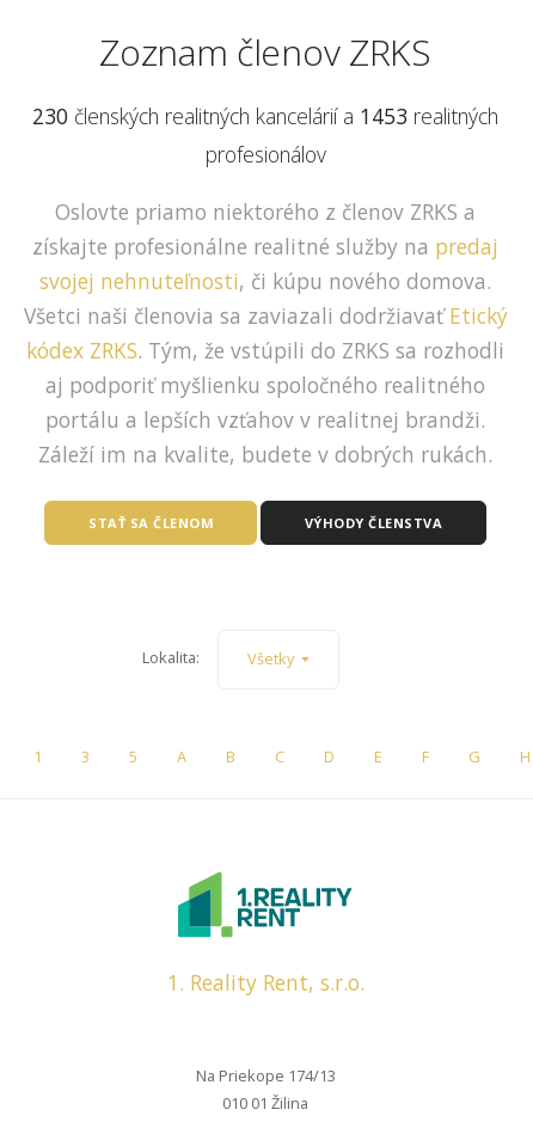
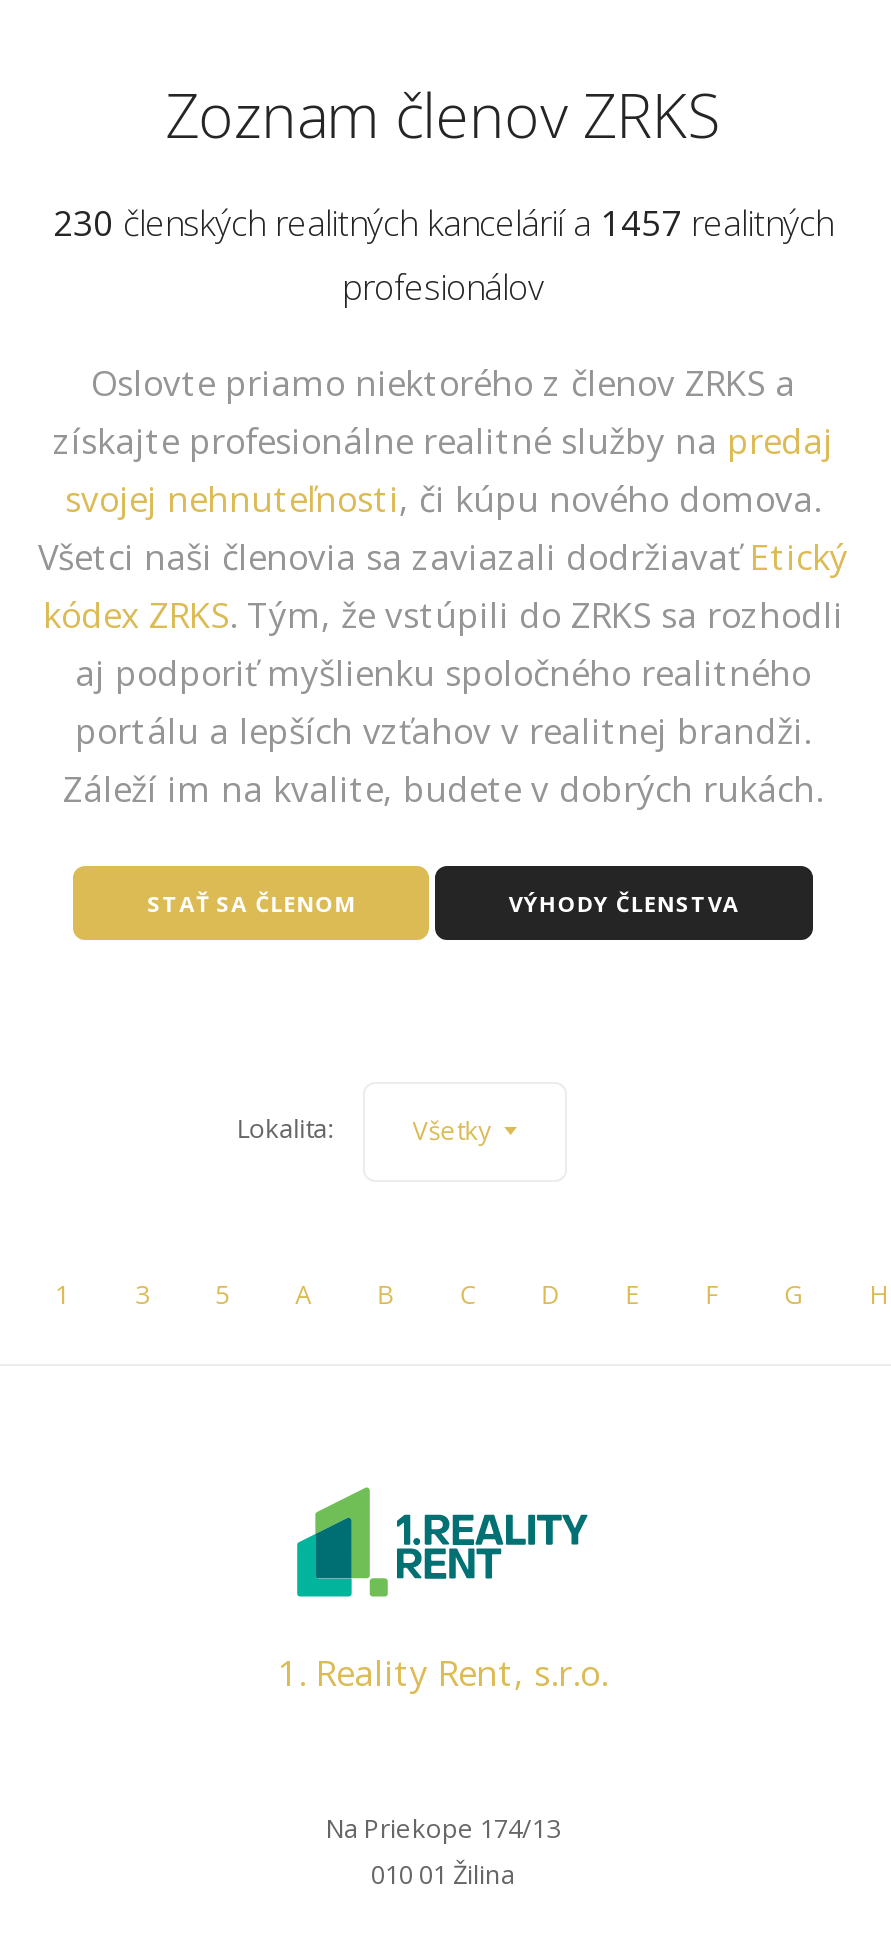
- 230 členských realitných kancelárií a 1453 realitných
+ 230 členských realitných kancelárií a 1457 realitných
